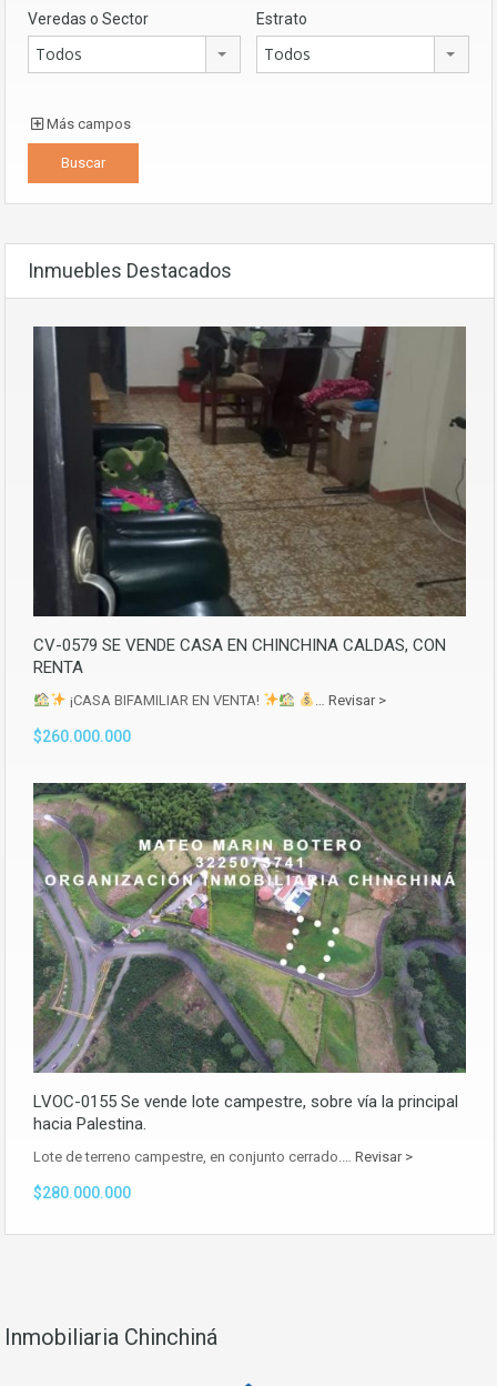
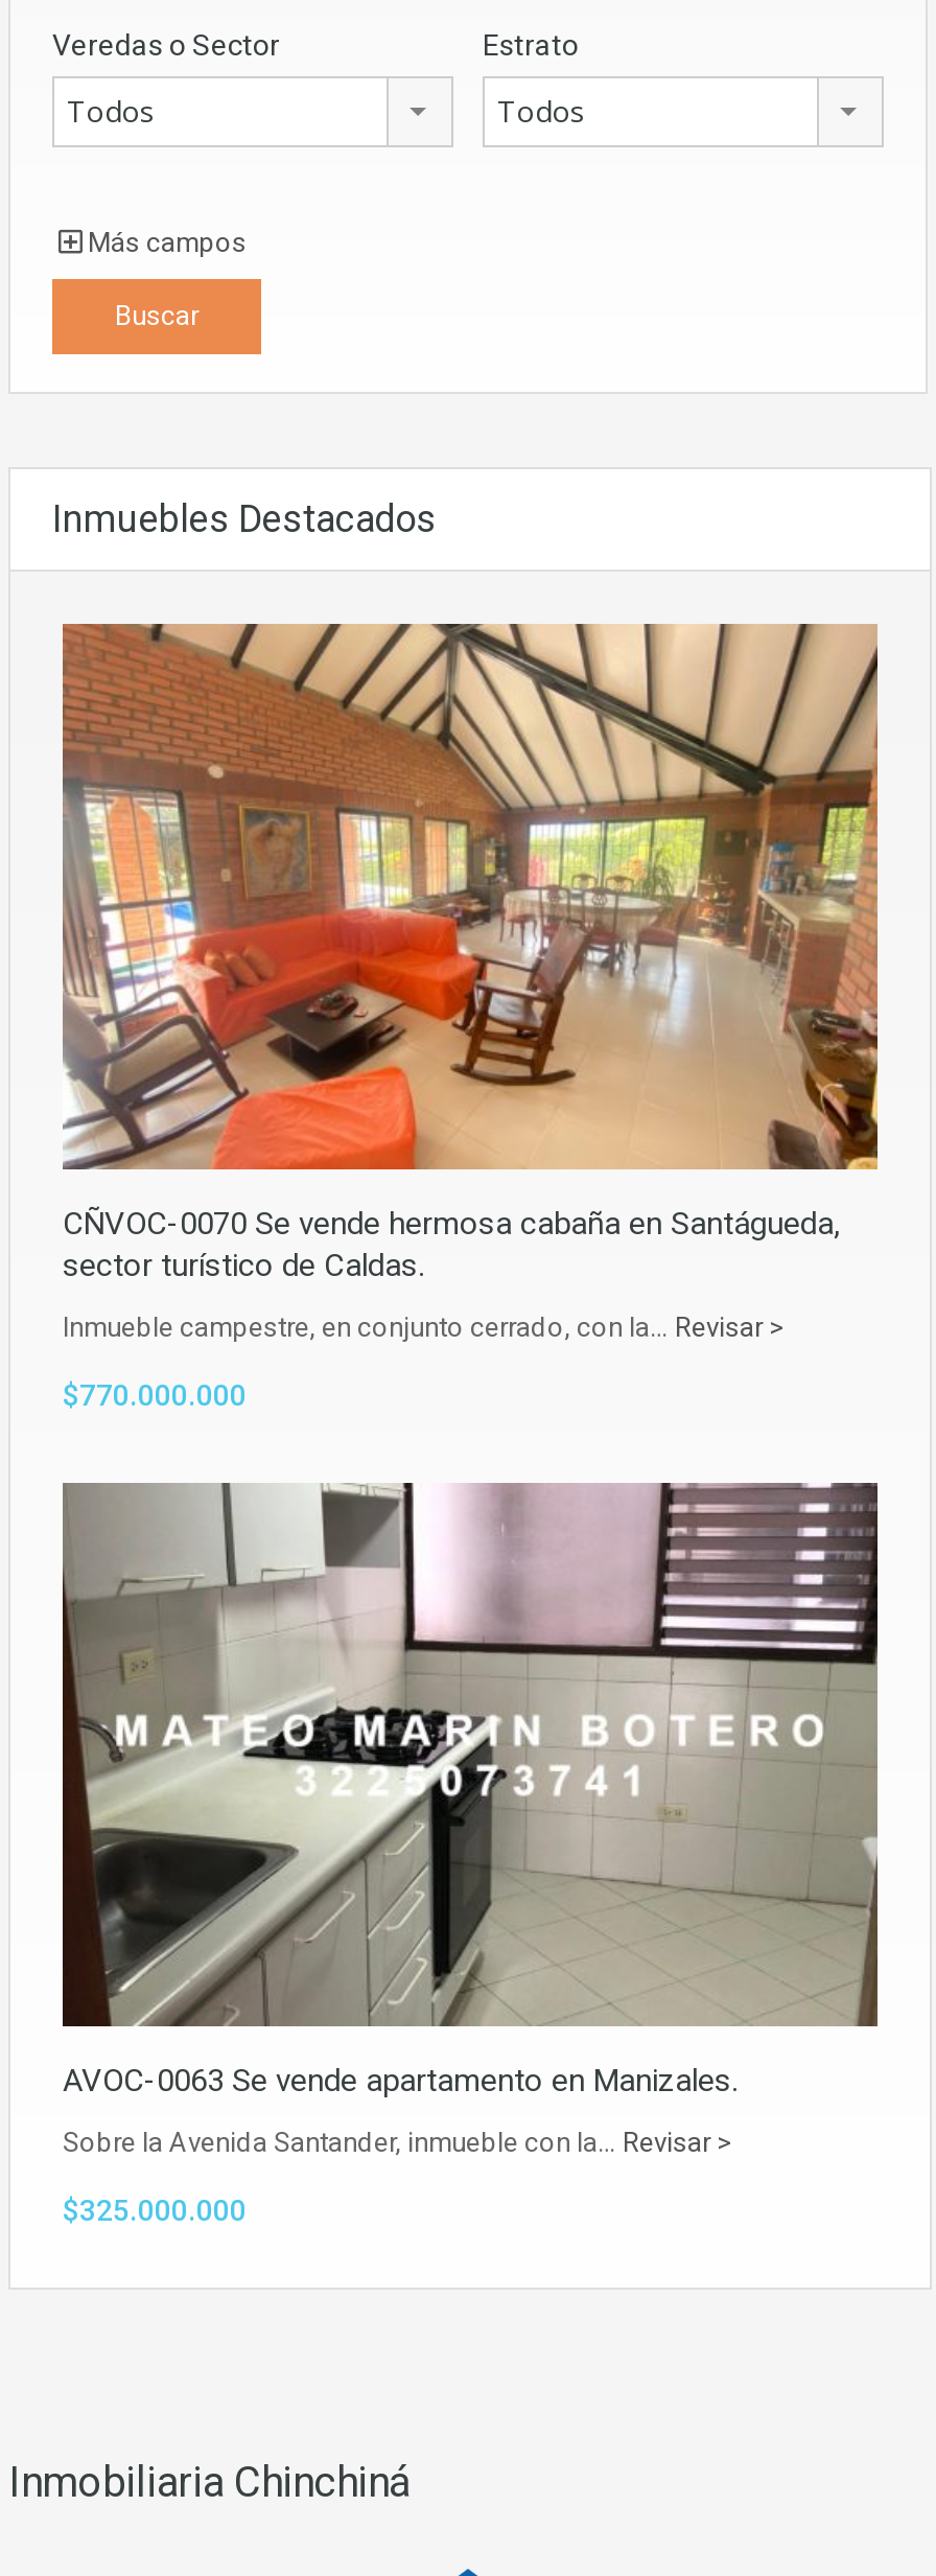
- [image]
- CV-0579 SE VENDE CASA EN CHINCHINA CALDAS, CON
- RENTA
+ [image]
+ CÑVOC-0070 Se vende hermosa cabaña en Santágueda,
+ sector turístico de Caldas.

- ¡CASA BIFAMILIAR EN VENTA!
- … Revisar >
+ Inmueble campestre, en conjunto cerrado, con la… Revisar >

- $260.000.000
+ $770.000.000

- [image]
- LVOC-0155 Se vende lote campestre, sobre vía la principal
- hacia Palestina.
+ [image]
+ AVOC-0063 Se vende apartamento en Manizales.

- Lote de terreno campestre, en conjunto cerrado.… Revisar >
+ Sobre la Avenida Santander, inmueble con la… Revisar >

- $280.000.000
+ $325.000.000
